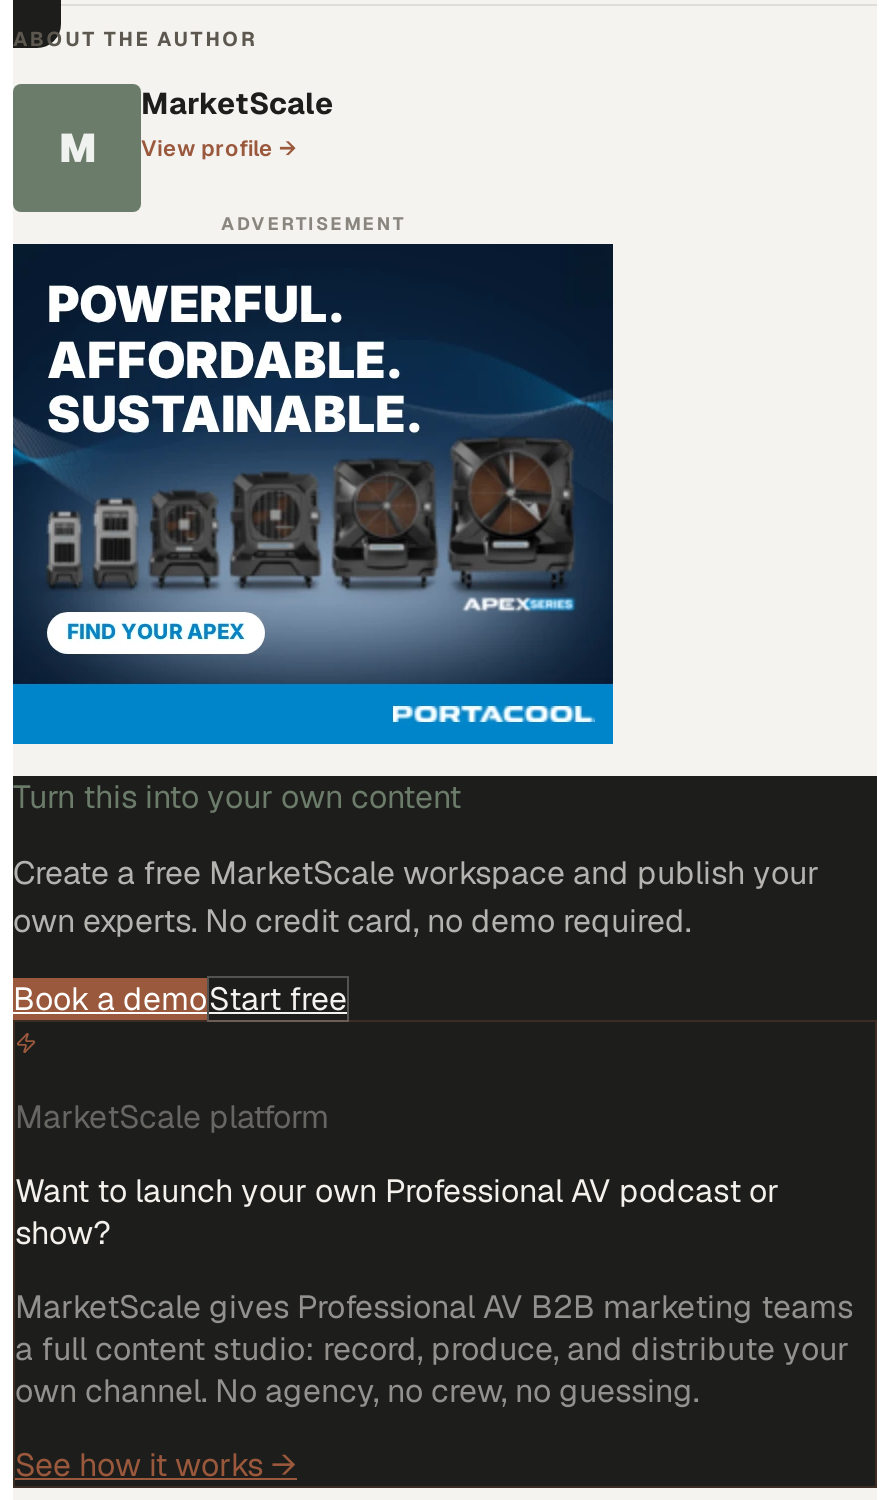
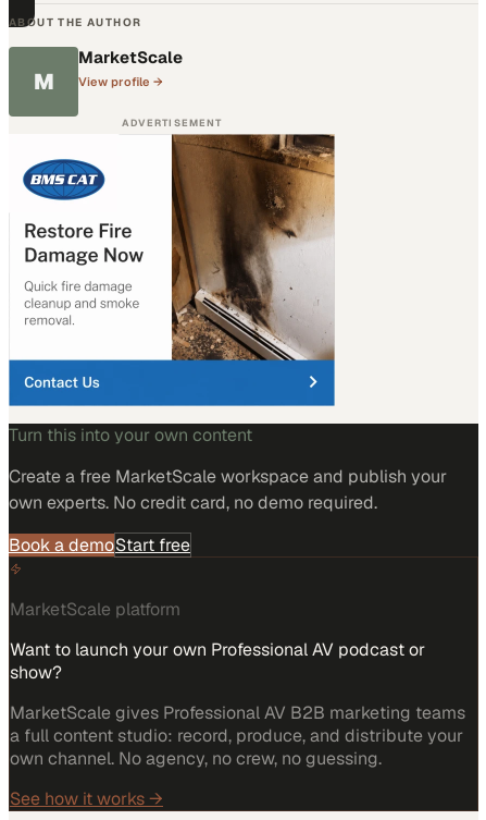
- [image]
+ [image]
